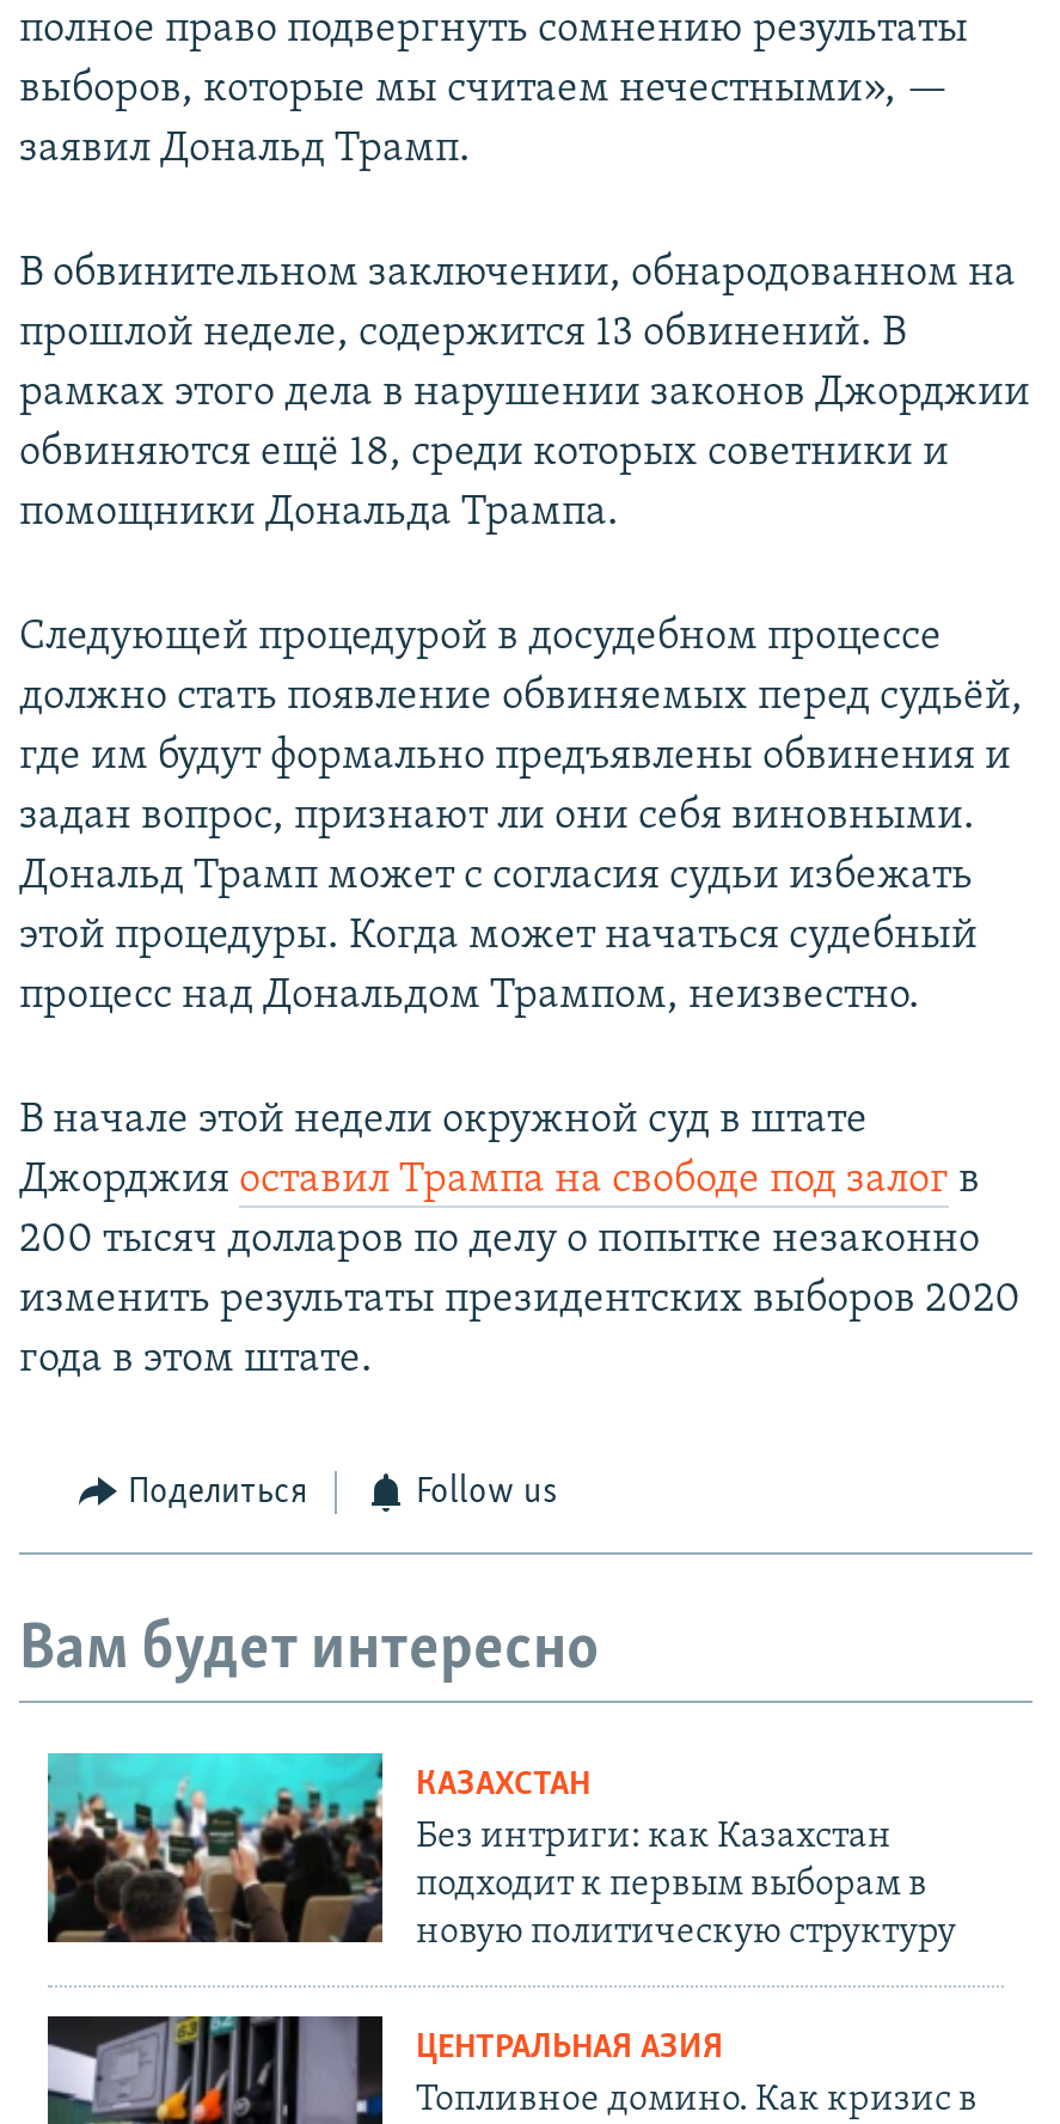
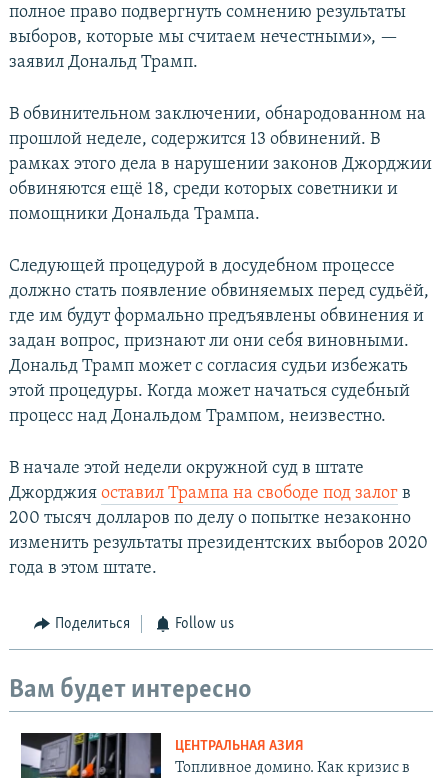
- [image]
- КАЗАХСТАН
- Без интриги: как Казахстан
- подходит к первым выборам в
- новую политическую структуру
